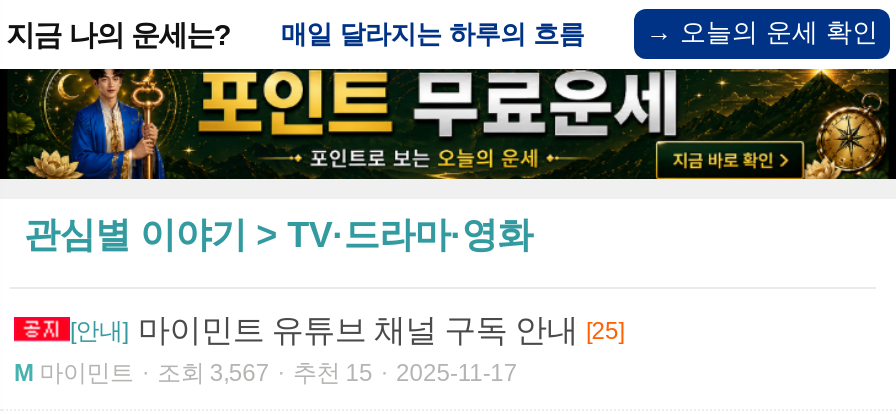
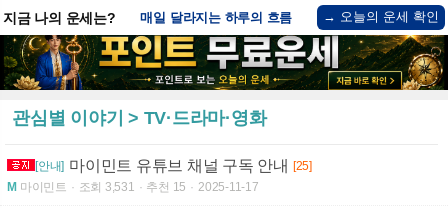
- M 마이민트 조회 3,567 추천 15 2025-11-17
+ M 마이민트 조회 3,531 추천 15 2025-11-17
